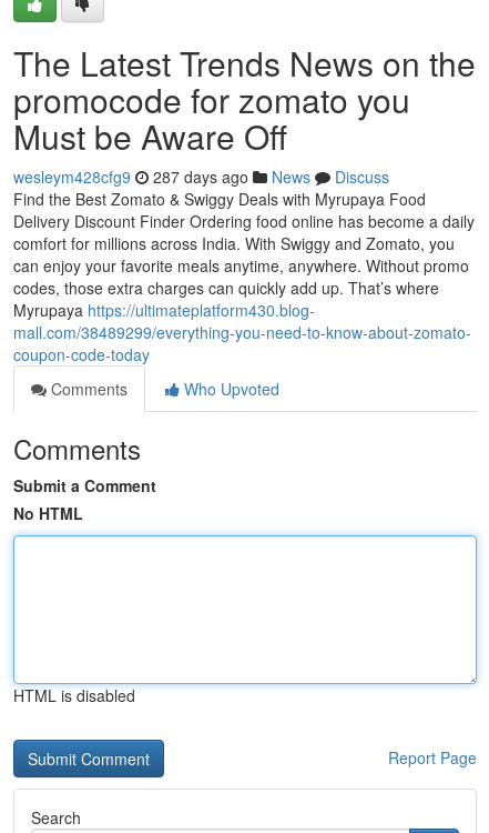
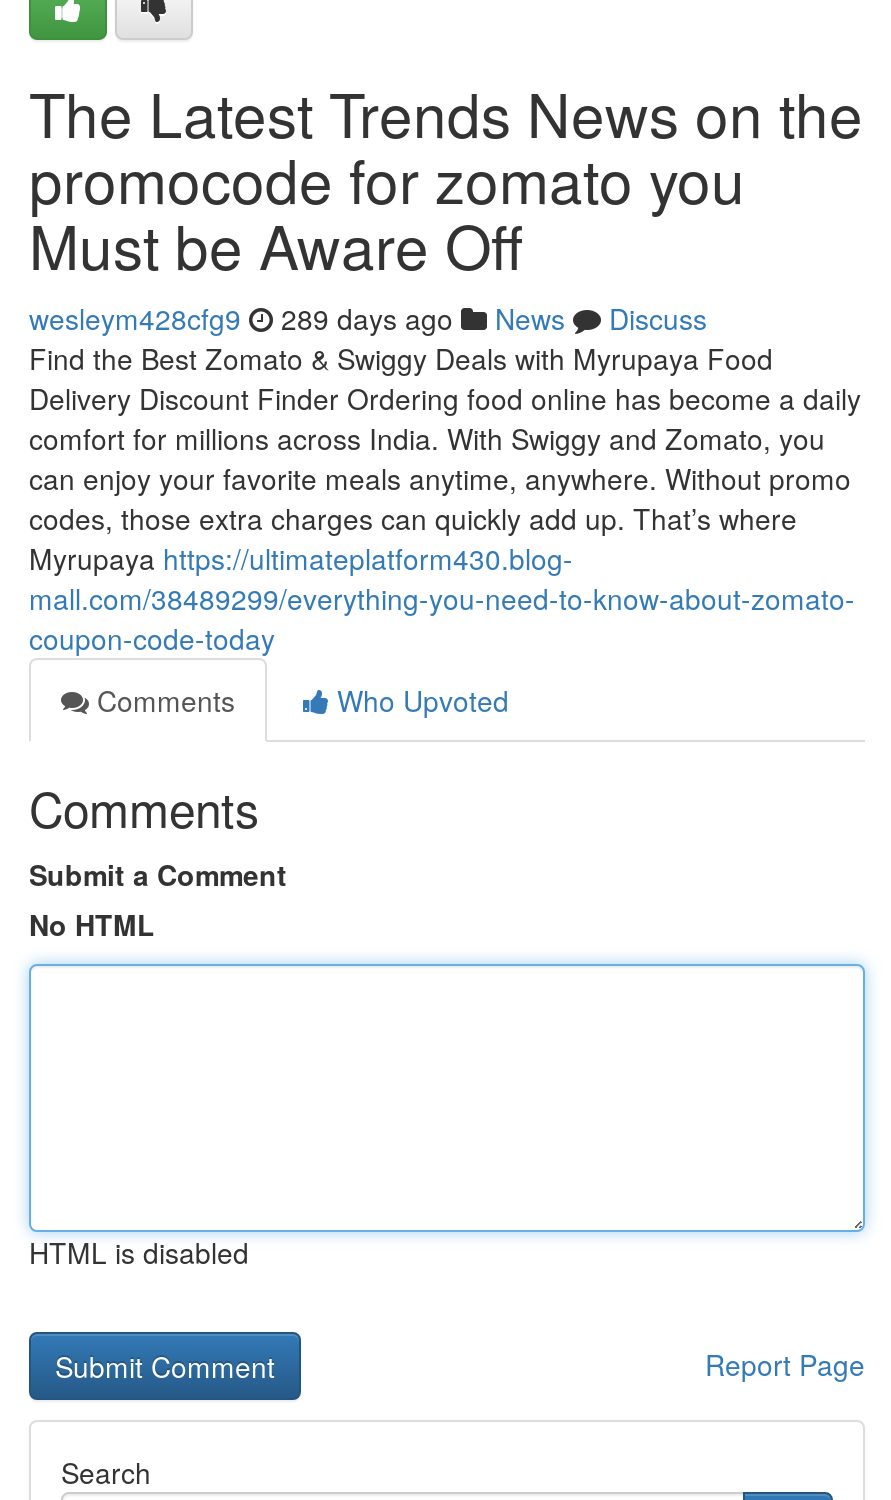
- wesleym428cfg9 287 days ago News Discuss
+ wesleym428cfg9 289 days ago News Discuss
